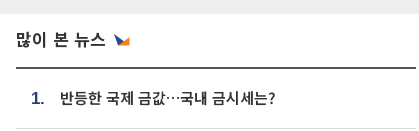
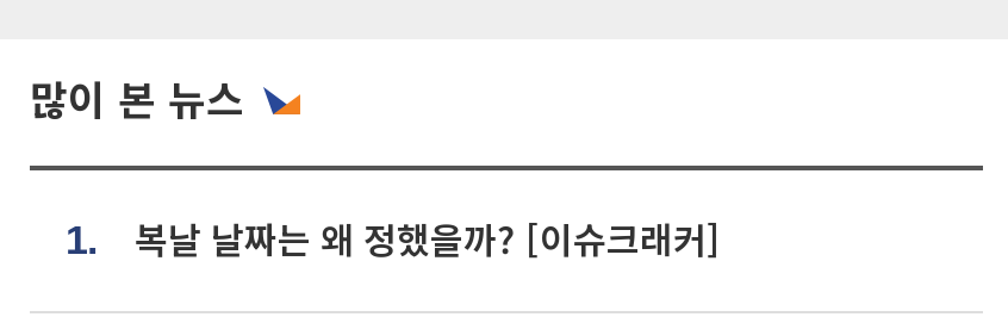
- 반등한 국제 금값…국내 금시세는?
+ 복날 날짜는 왜 정했을까? [이슈크래커]
